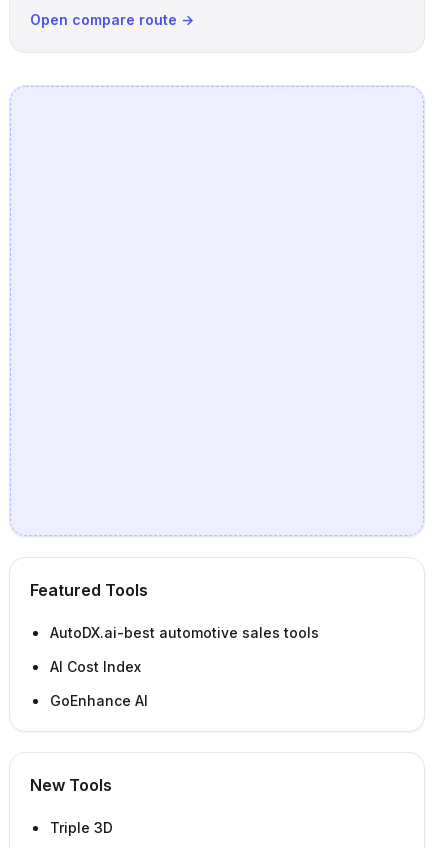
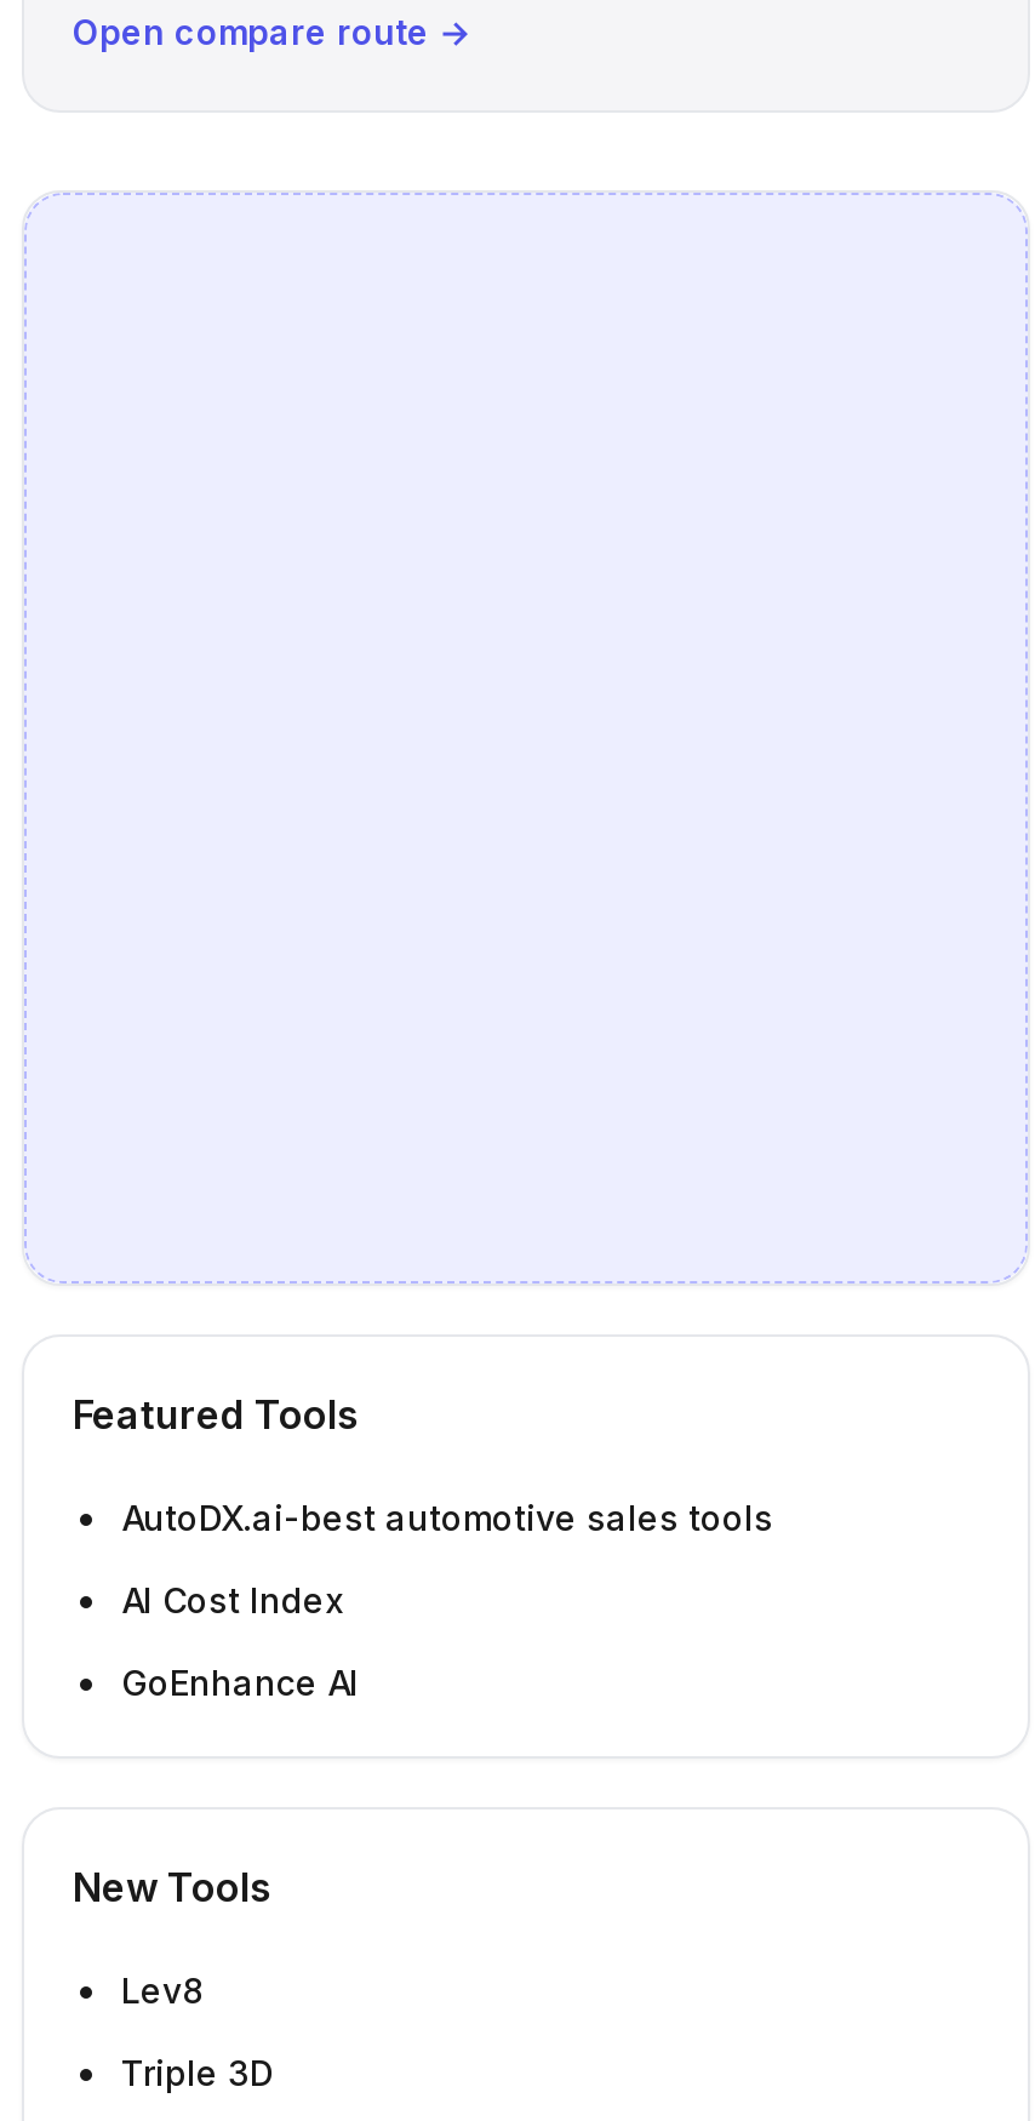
+ Lev8
